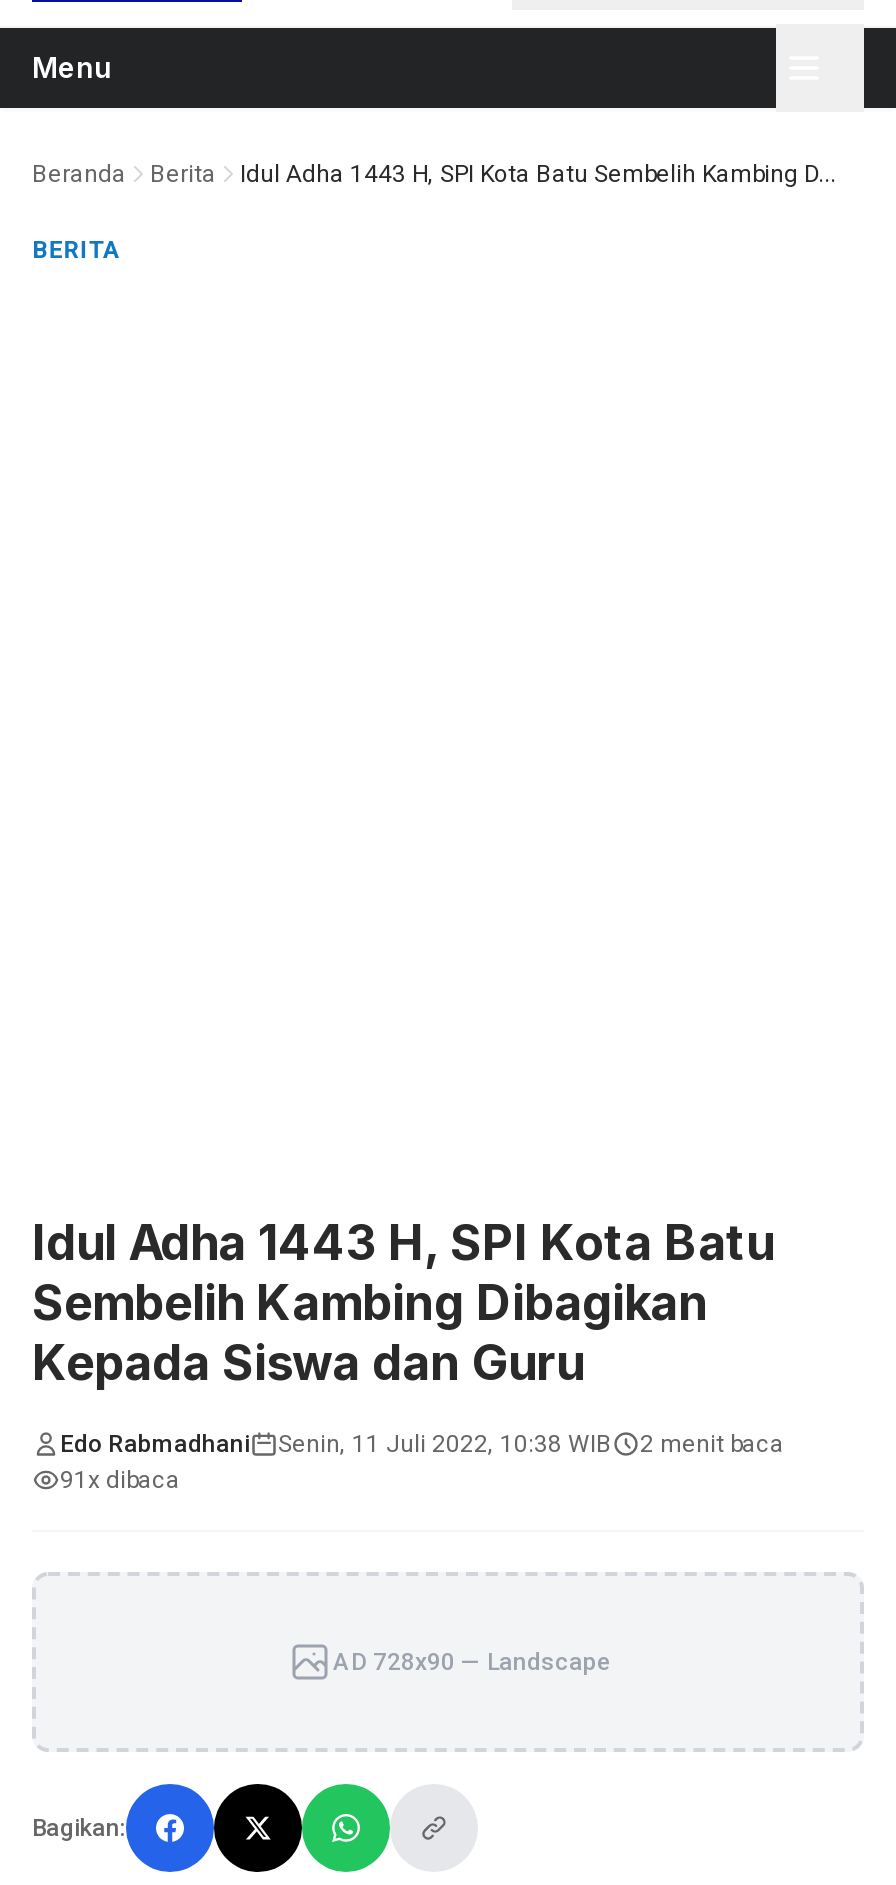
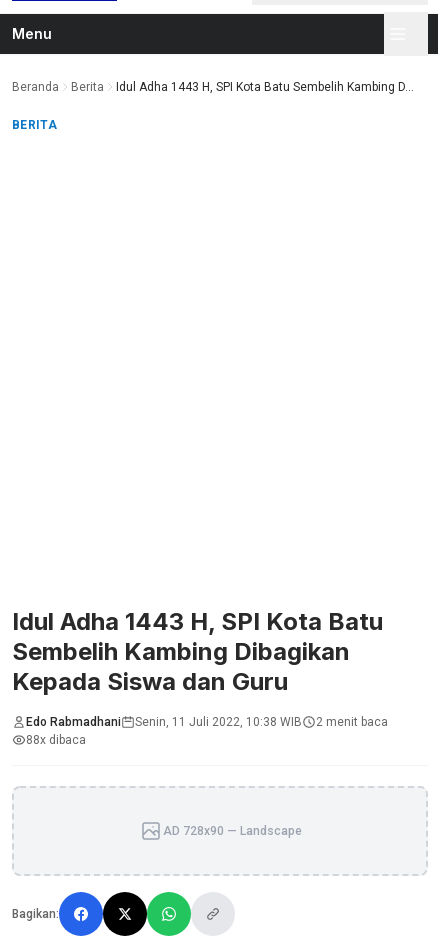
- 91x dibaca
+ 88x dibaca
